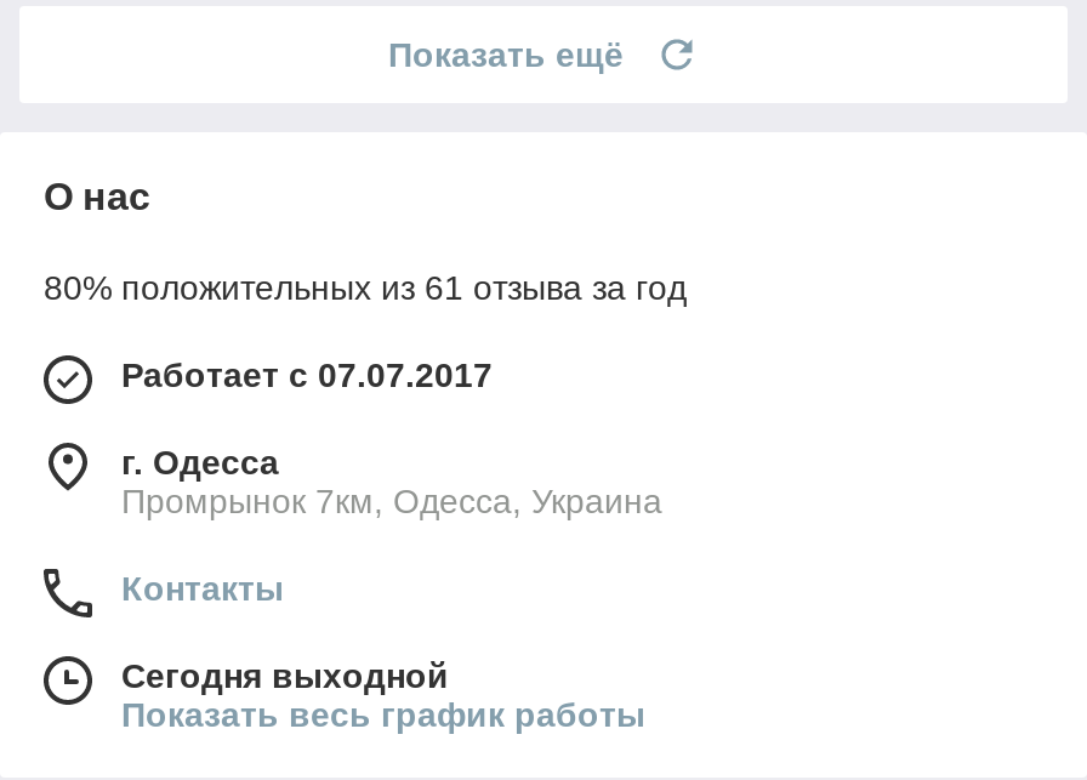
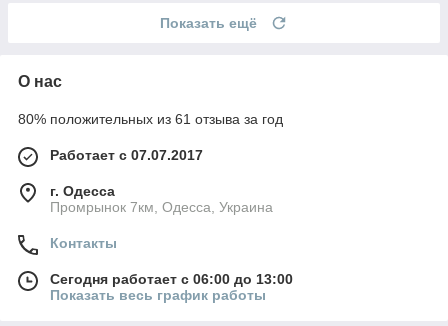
- Сегодня выходной
+ Сегодня работает с 06:00 до 13:00
